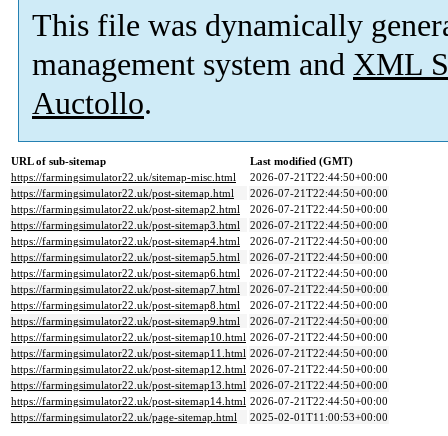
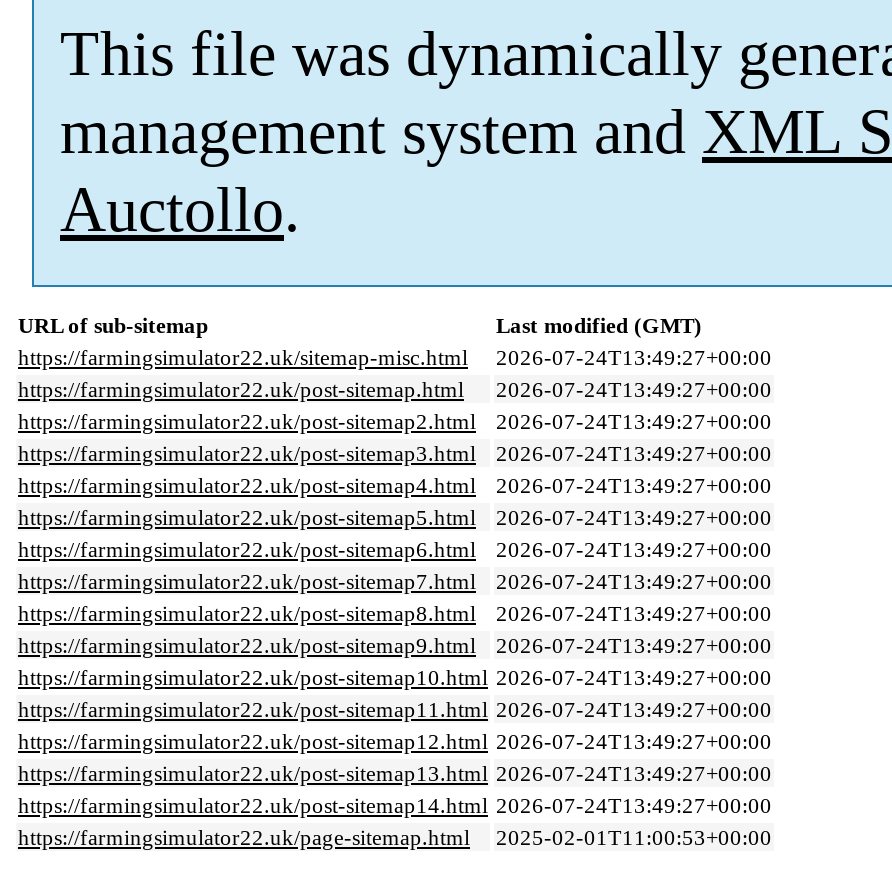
- https://farmingsimulator22.uk/sitemap-misc.html 2026-07-21T22:44:50+00:00
+ https://farmingsimulator22.uk/sitemap-misc.html 2026-07-24T13:49:27+00:00

- https://farmingsimulator22.uk/post-sitemap.html 2026-07-21T22:44:50+00:00
+ https://farmingsimulator22.uk/post-sitemap.html 2026-07-24T13:49:27+00:00

- https://farmingsimulator22.uk/post-sitemap2.html 2026-07-21T22:44:50+00:00
+ https://farmingsimulator22.uk/post-sitemap2.html 2026-07-24T13:49:27+00:00

- https://farmingsimulator22.uk/post-sitemap3.html 2026-07-21T22:44:50+00:00
+ https://farmingsimulator22.uk/post-sitemap3.html 2026-07-24T13:49:27+00:00

- https://farmingsimulator22.uk/post-sitemap4.html 2026-07-21T22:44:50+00:00
+ https://farmingsimulator22.uk/post-sitemap4.html 2026-07-24T13:49:27+00:00

- https://farmingsimulator22.uk/post-sitemap5.html 2026-07-21T22:44:50+00:00
+ https://farmingsimulator22.uk/post-sitemap5.html 2026-07-24T13:49:27+00:00

- https://farmingsimulator22.uk/post-sitemap6.html 2026-07-21T22:44:50+00:00
+ https://farmingsimulator22.uk/post-sitemap6.html 2026-07-24T13:49:27+00:00

- https://farmingsimulator22.uk/post-sitemap7.html 2026-07-21T22:44:50+00:00
+ https://farmingsimulator22.uk/post-sitemap7.html 2026-07-24T13:49:27+00:00

- https://farmingsimulator22.uk/post-sitemap8.html 2026-07-21T22:44:50+00:00
+ https://farmingsimulator22.uk/post-sitemap8.html 2026-07-24T13:49:27+00:00

- 2026-07-21T22:44:50+00:00
- https://farmingsimulator22.uk/post-sitemap10.html 2026-07-21T22:44:50+00:00
- https://farmingsimulator22.uk/post-sitemap11.html 2026-07-21T22:44:50+00:00
- https://farmingsimulator22.uk/post-sitemap12.html 2026-07-21T22:44:50+00:00
- https://farmingsimulator22.uk/post-sitemap13.html 2026-07-21T22:44:50+00:00
- https://farmingsimulator22.uk/post-sitemap14.html 2026-07-21T22:44:50+00:00
+ 2026-07-24T13:49:27+00:00
+ https://farmingsimulator22.uk/post-sitemap10.html 2026-07-24T13:49:27+00:00
+ https://farmingsimulator22.uk/post-sitemap11.html 2026-07-24T13:49:27+00:00
+ https://farmingsimulator22.uk/post-sitemap12.html 2026-07-24T13:49:27+00:00
+ https://farmingsimulator22.uk/post-sitemap13.html 2026-07-24T13:49:27+00:00
+ https://farmingsimulator22.uk/post-sitemap14.html 2026-07-24T13:49:27+00:00
